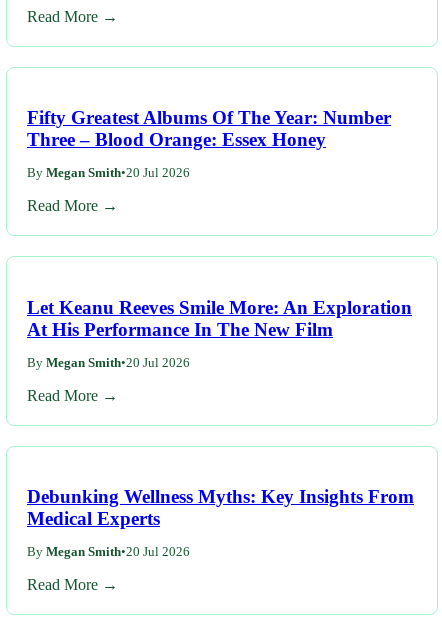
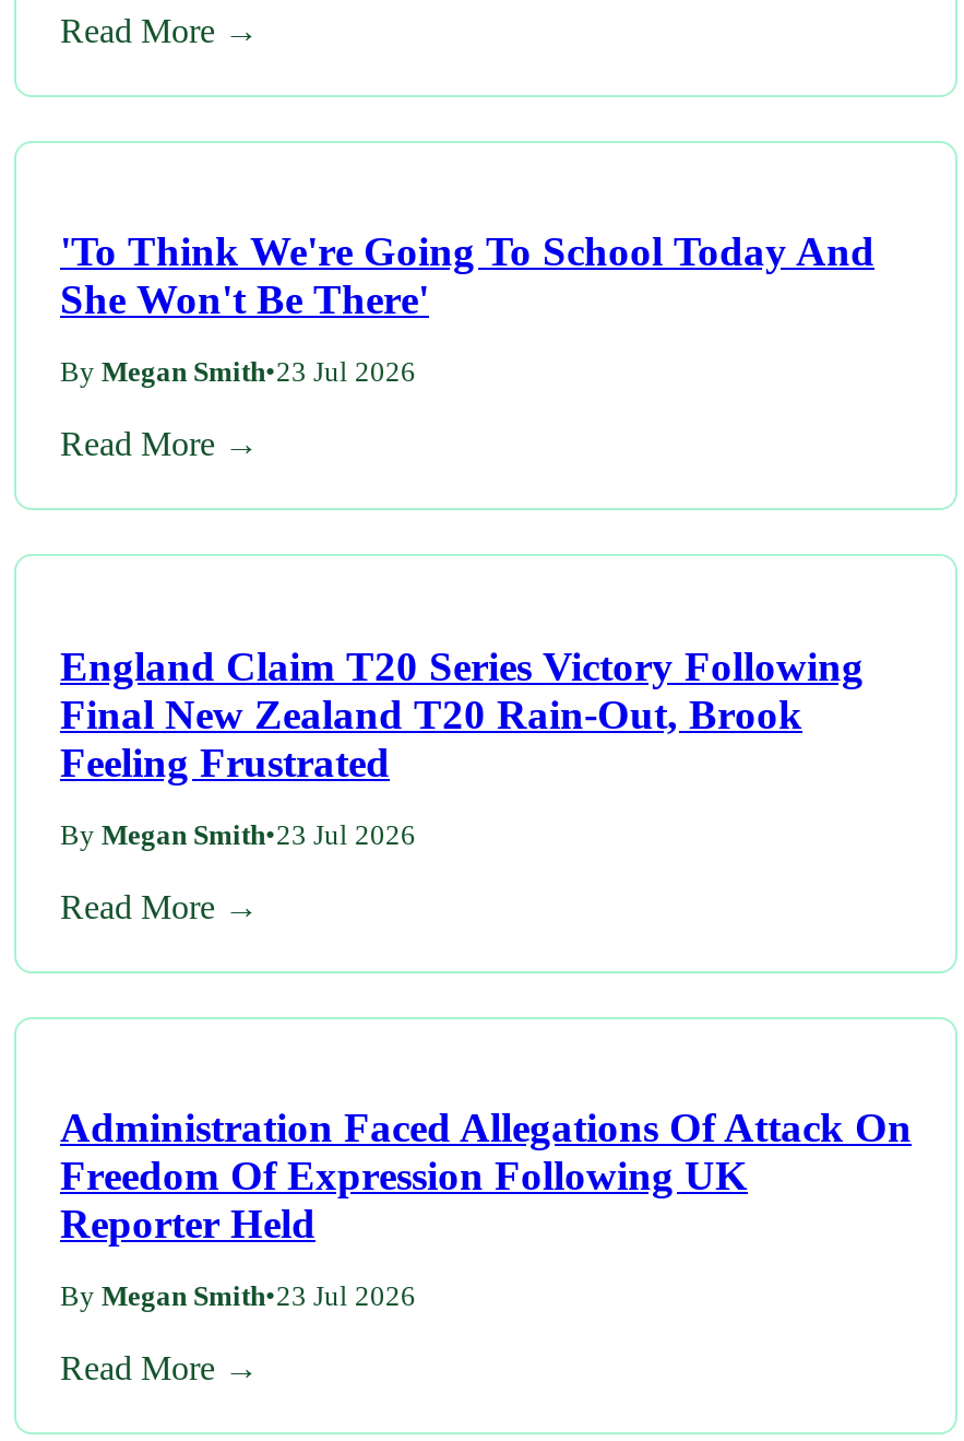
- Fifty Greatest Albums Of The Year: Number
- Three – Blood Orange: Essex Honey
+ 'To Think We're Going To School Today And
+ She Won't Be There'

- By Megan Smith•20 Jul 2026
+ By Megan Smith•23 Jul 2026

- Let Keanu Reeves Smile More: An Exploration
- At His Performance In The New Film
+ England Claim T20 Series Victory Following
+ Final New Zealand T20 Rain-Out, Brook
+ Feeling Frustrated

- By Megan Smith•20 Jul 2026
+ By Megan Smith•23 Jul 2026

- Debunking Wellness Myths: Key Insights From
- Medical Experts
+ Administration Faced Allegations Of Attack On
+ Freedom Of Expression Following UK
+ Reporter Held

- By Megan Smith•20 Jul 2026
+ By Megan Smith•23 Jul 2026
